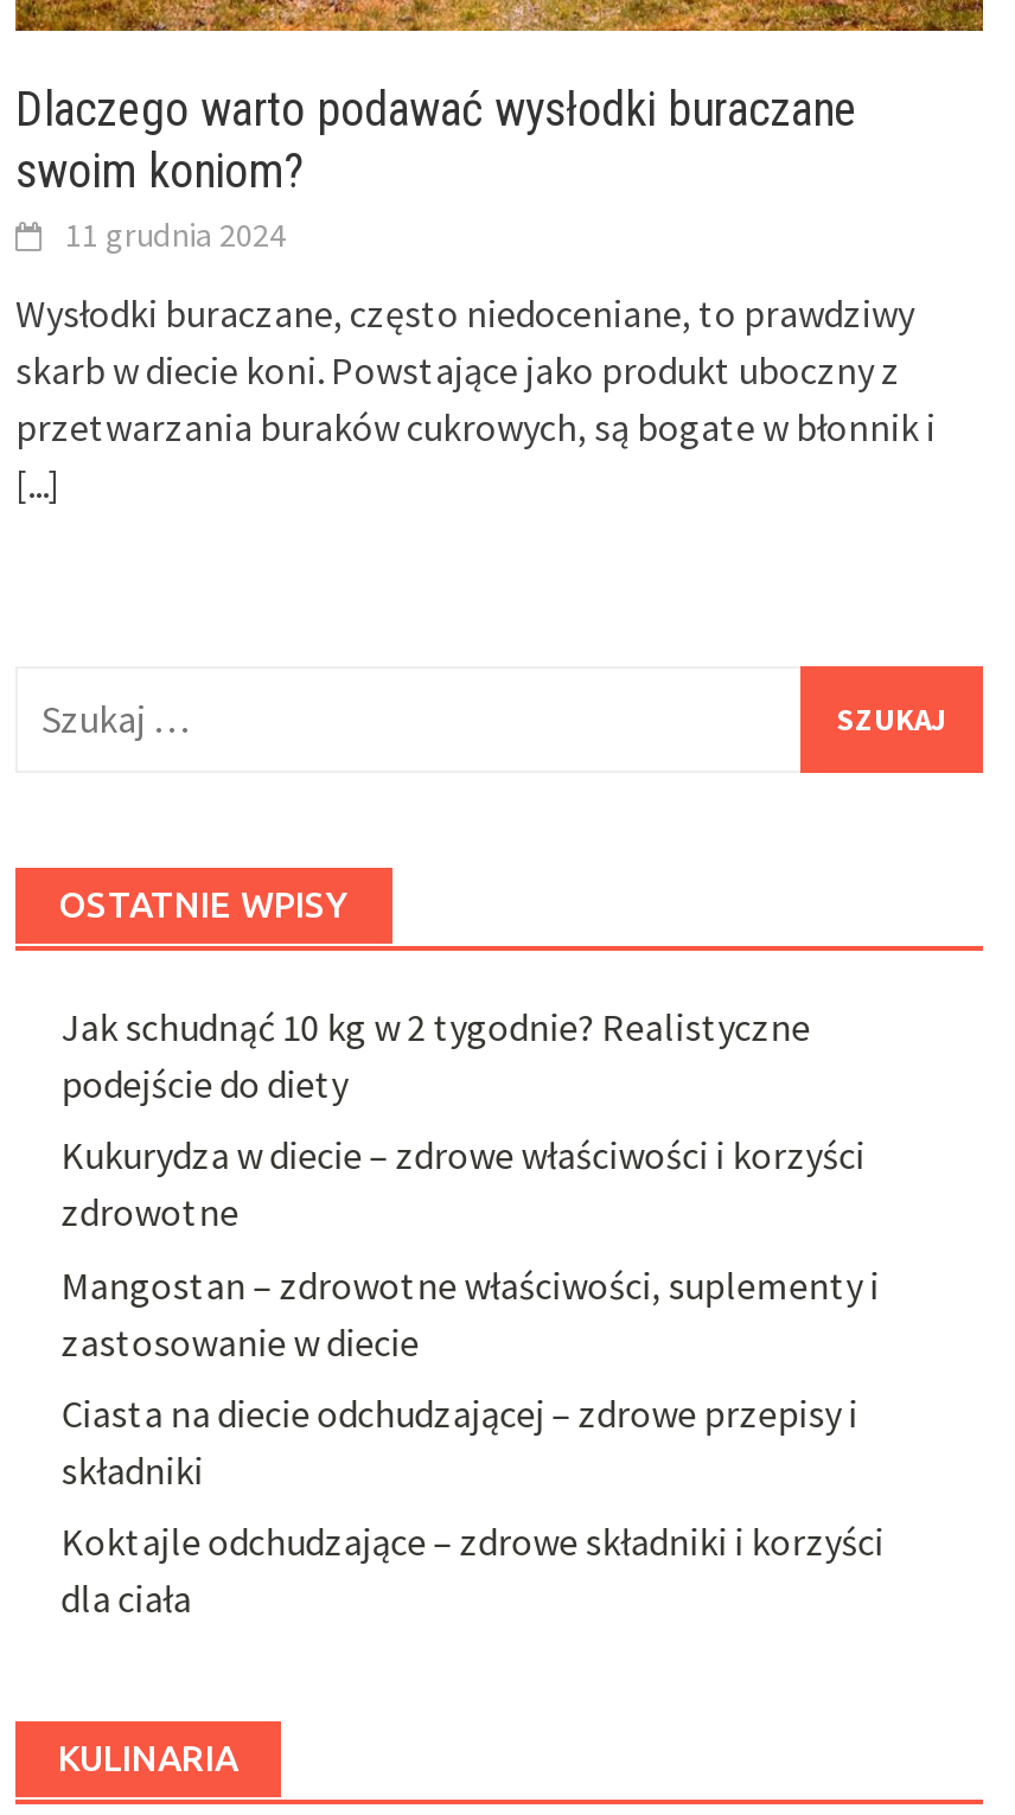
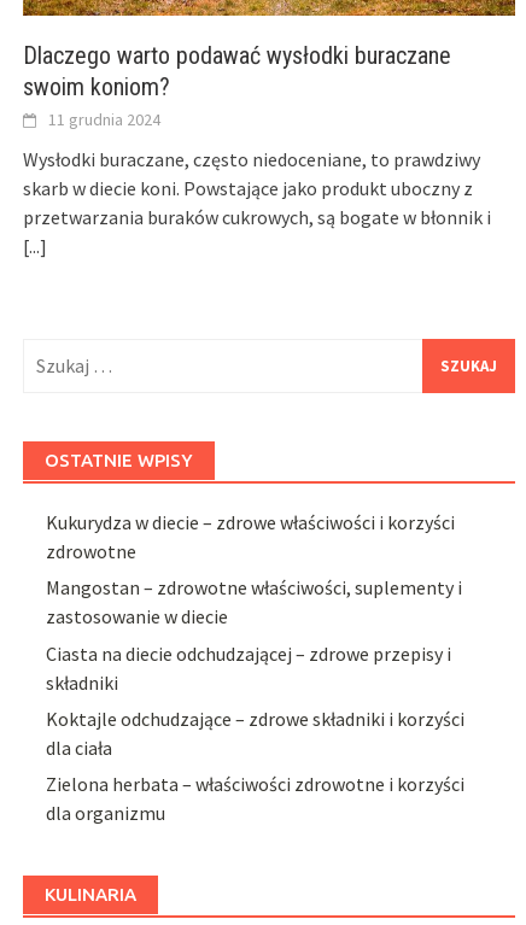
- Jak schudnąć 10 kg w 2 tygodnie? Realistyczne
- podejście do diety

moved up: Kukurydza w diecie – zdrowe właściwości i korzyści | zdrowotne | Mangostan – zdrowotne właściwości, suplementy i | zastosowanie w diecie | Ciasta na diecie odchudzającej – zdrowe przepisy i | składniki | Koktajle odchudzające – zdrowe składniki i korzyści | dla ciała

+ Zielona herbata – właściwości zdrowotne i korzyści
+ dla organizmu
